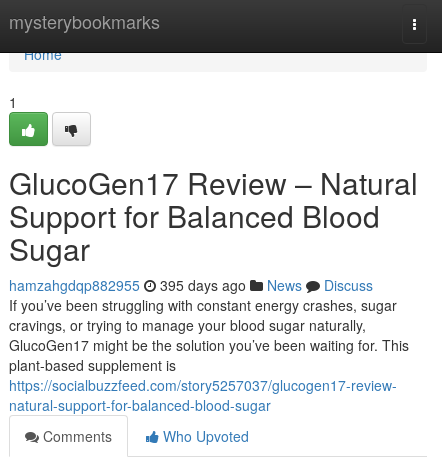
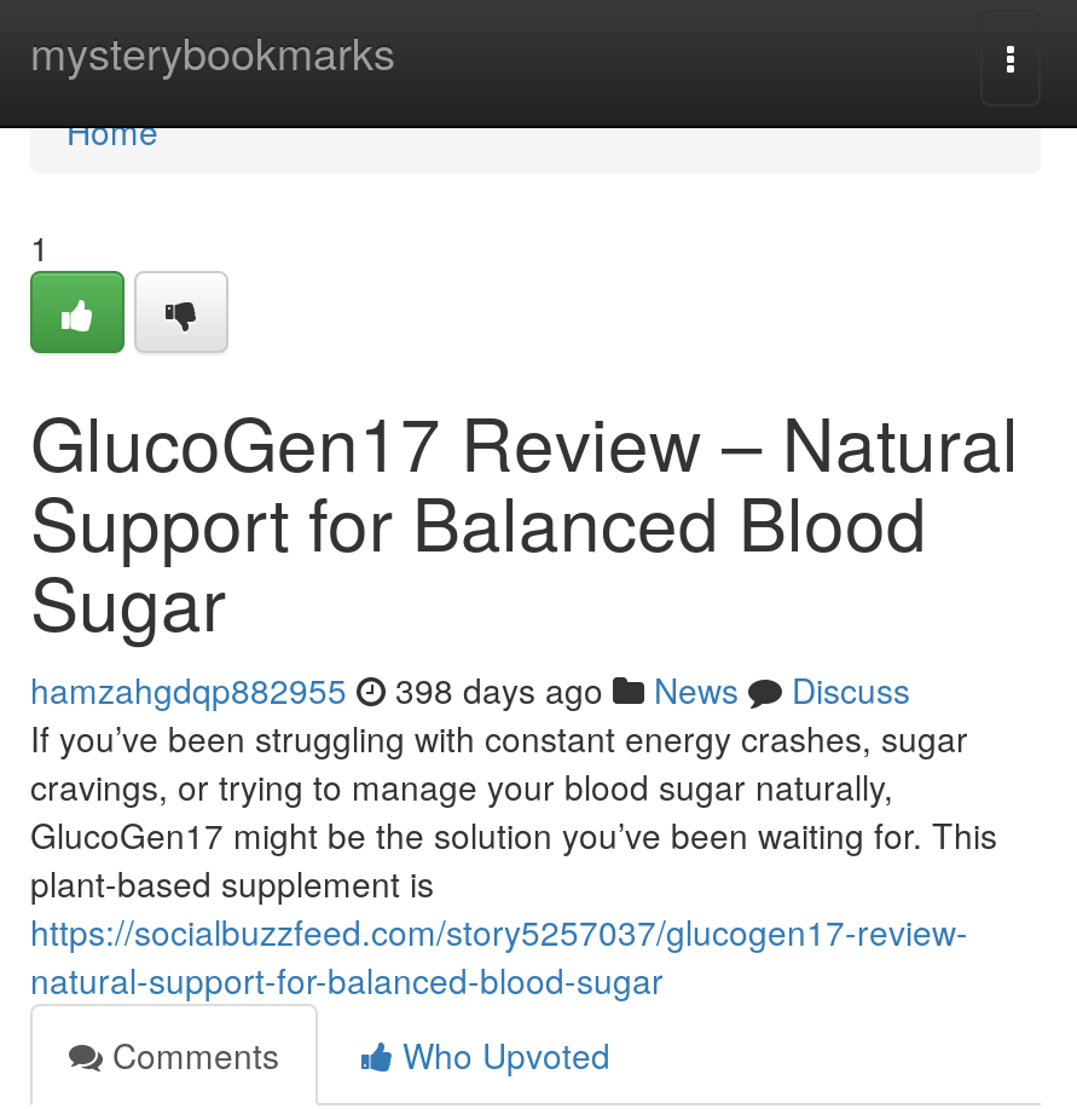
- hamzahgdqp882955 395 days ago News Discuss
+ hamzahgdqp882955 398 days ago News Discuss
